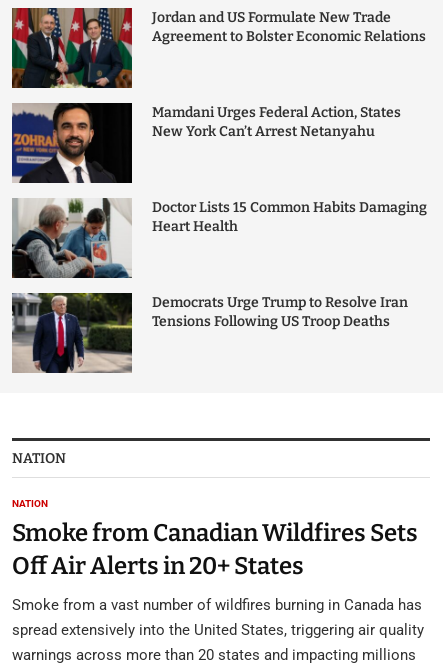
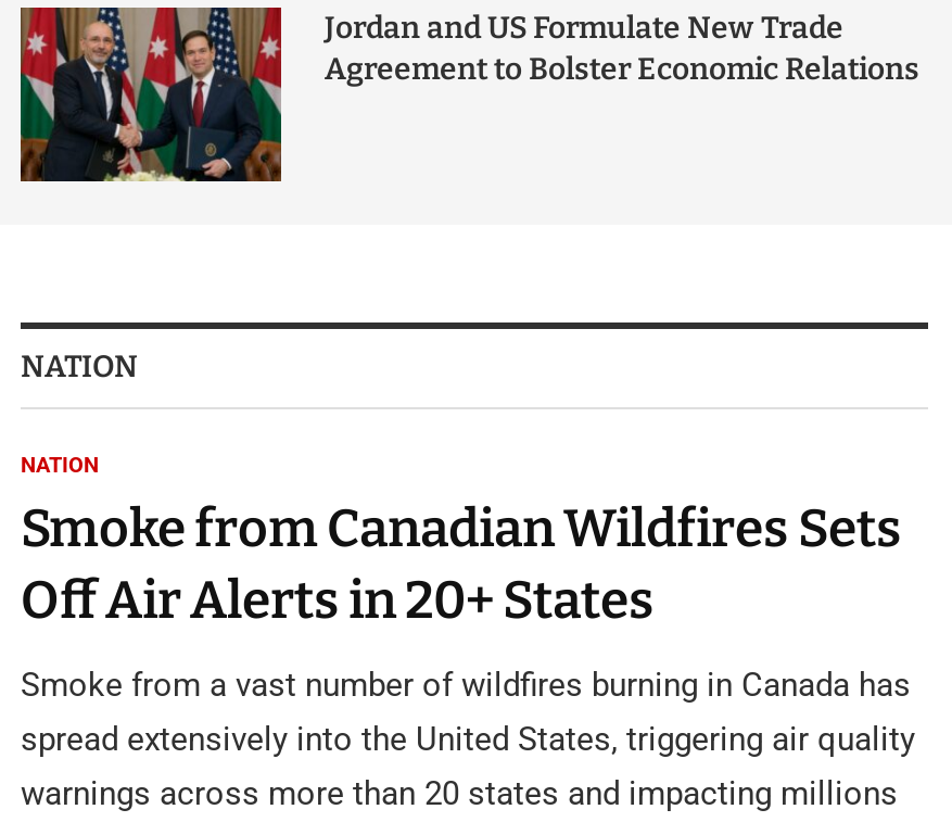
- [image]
- Mamdani Urges Federal Action, States
- New York Can’t Arrest Netanyahu

- [image]
- Doctor Lists 15 Common Habits Damaging
- Heart Health

- [image]
- Democrats Urge Trump to Resolve Iran
- Tensions Following US Troop Deaths
